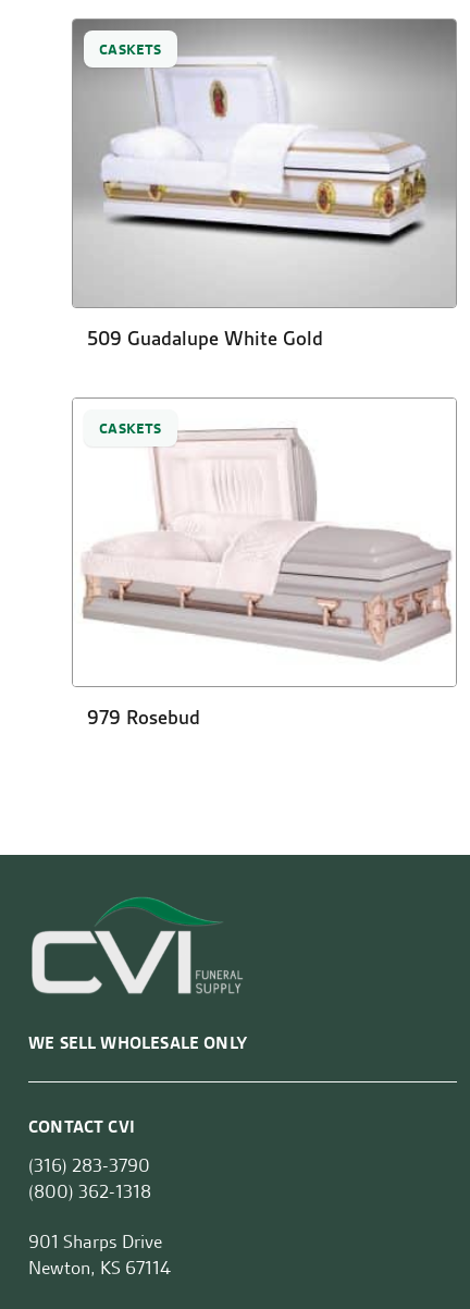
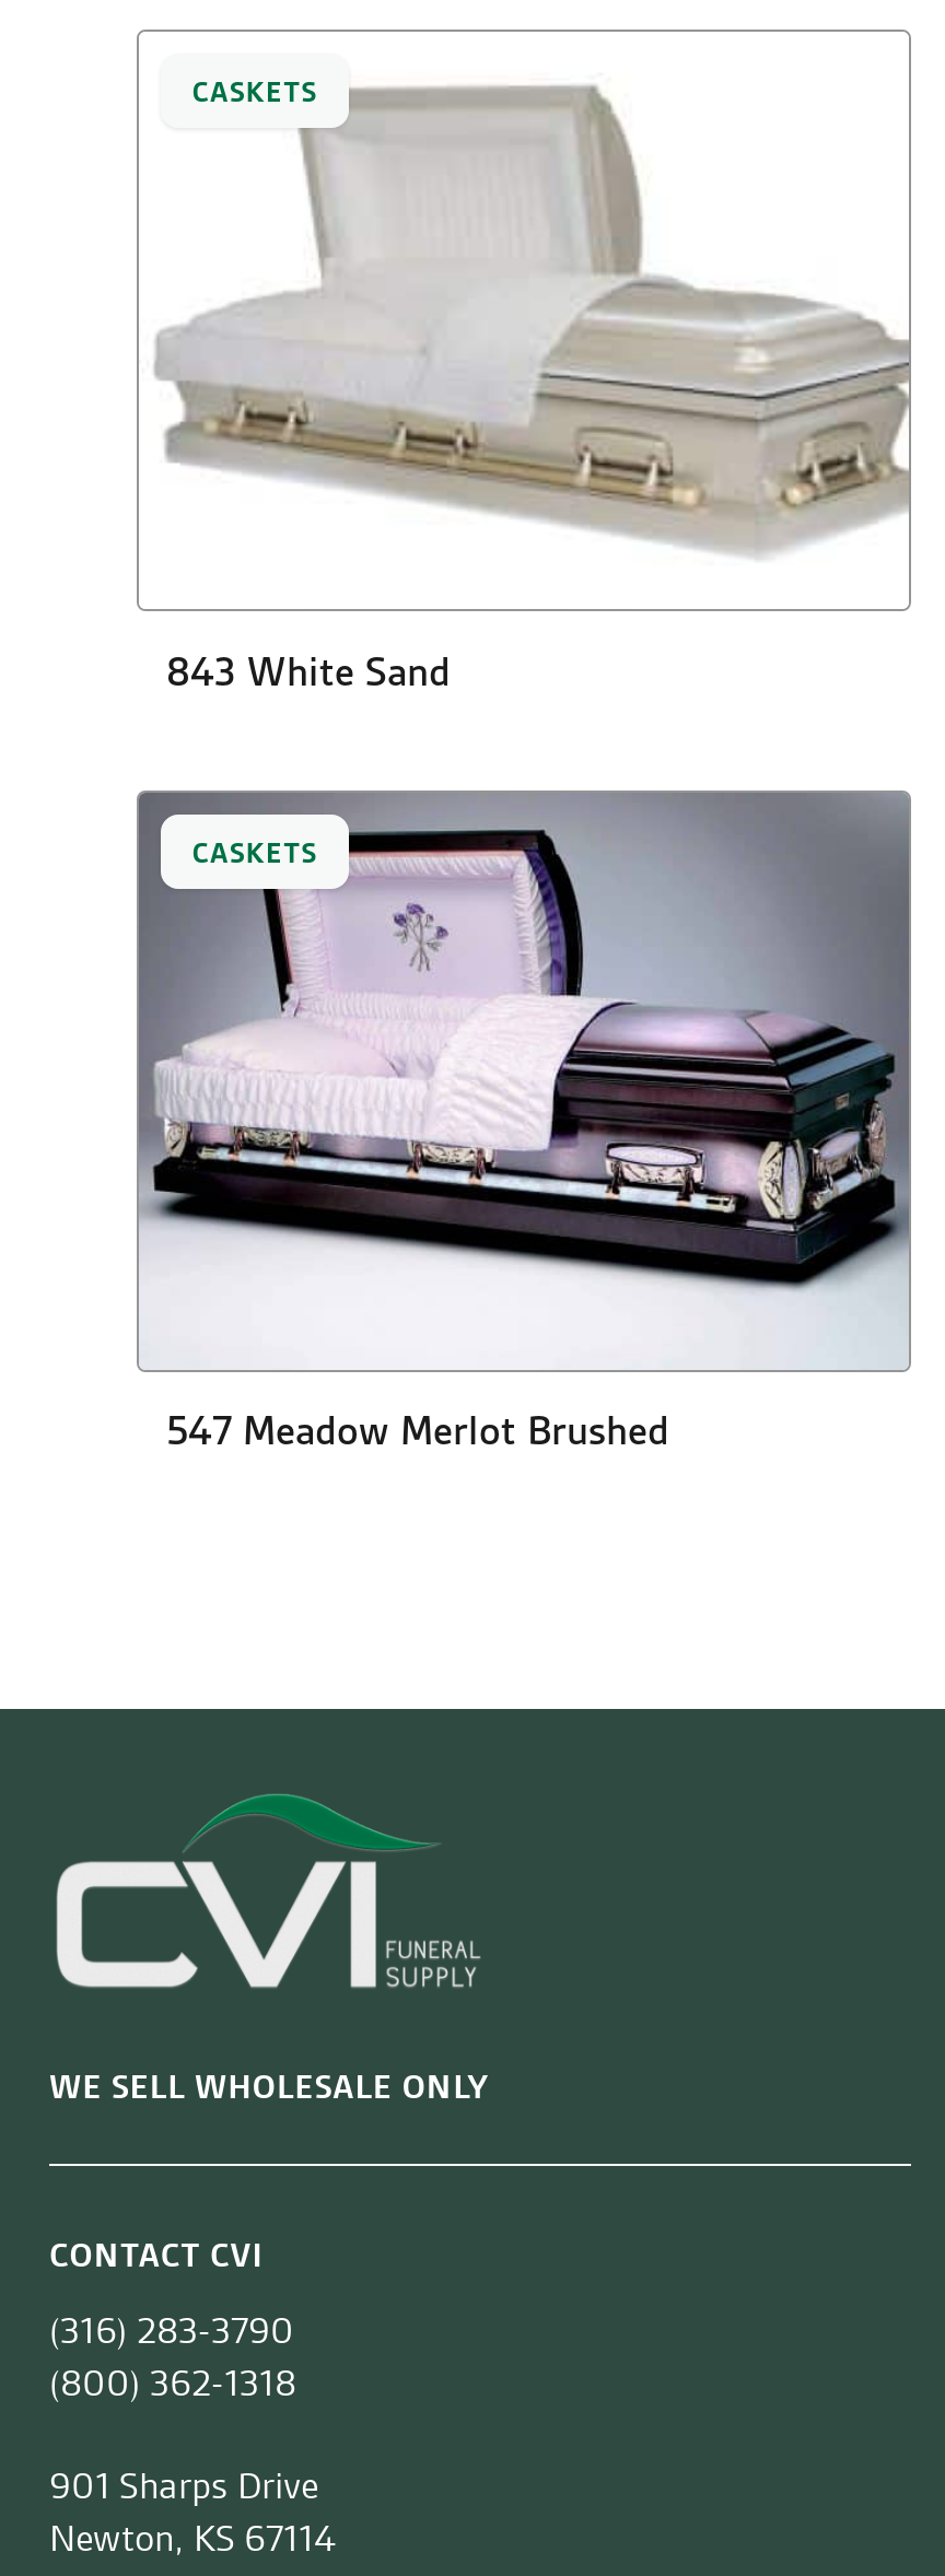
- [image]
- 509 Guadalupe White Gold
+ [image]
+ 843 White Sand

- [image]
- 979 Rosebud
+ [image]
+ 547 Meadow Merlot Brushed
